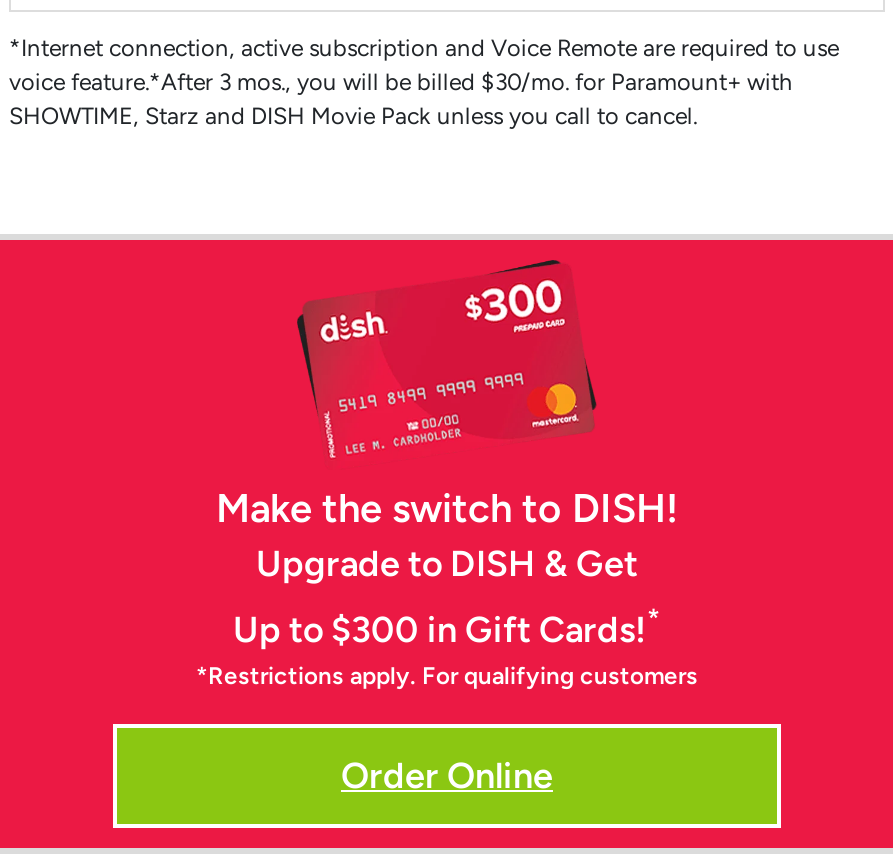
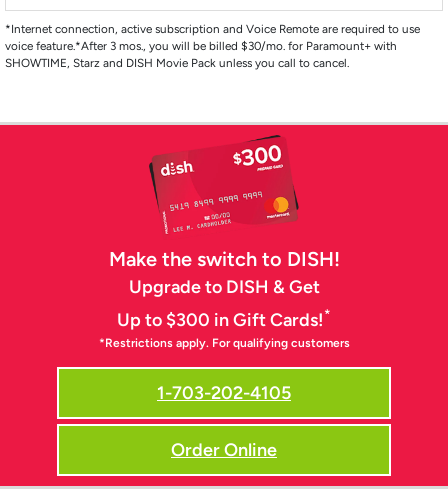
+ 1-703-202-4105
